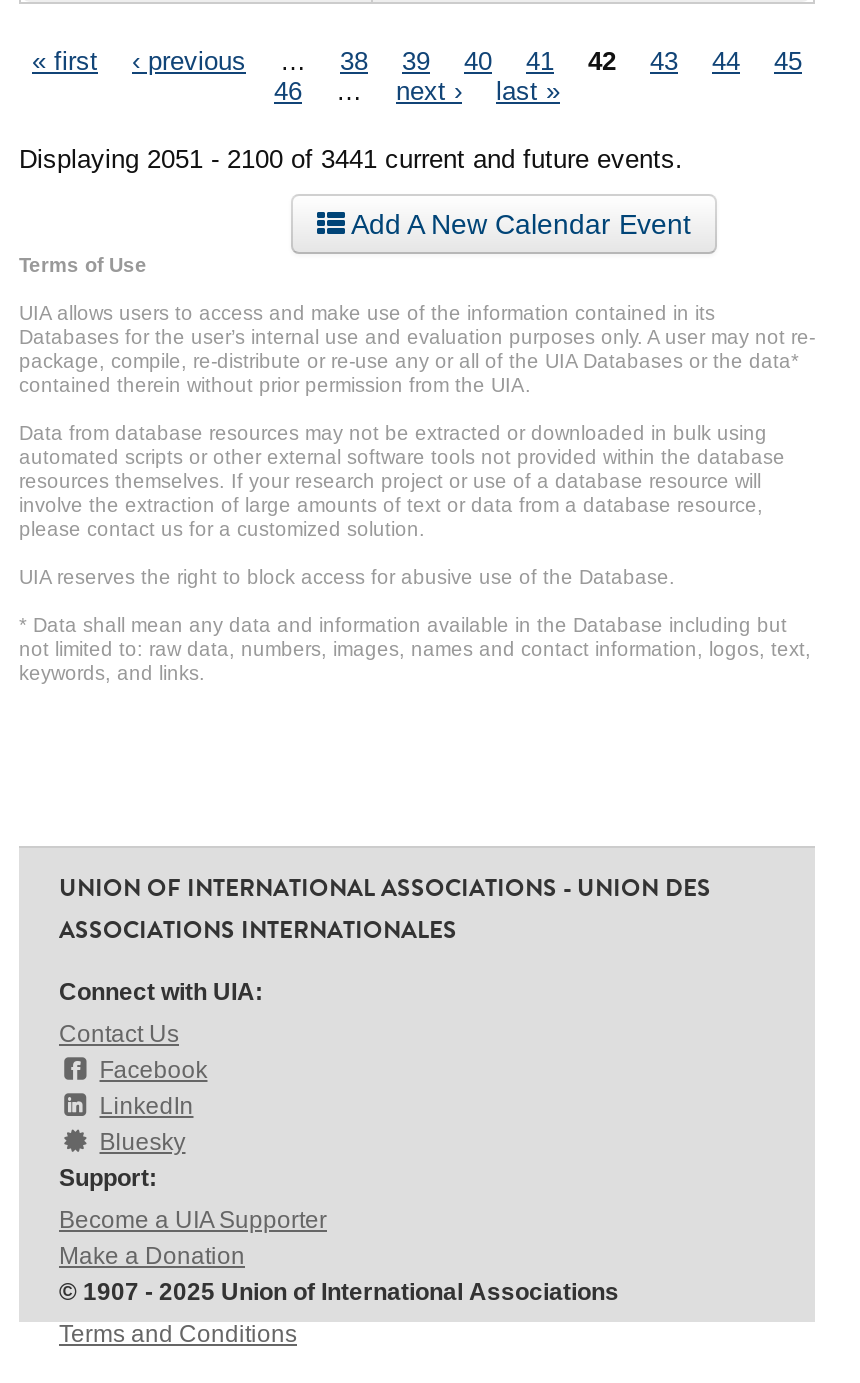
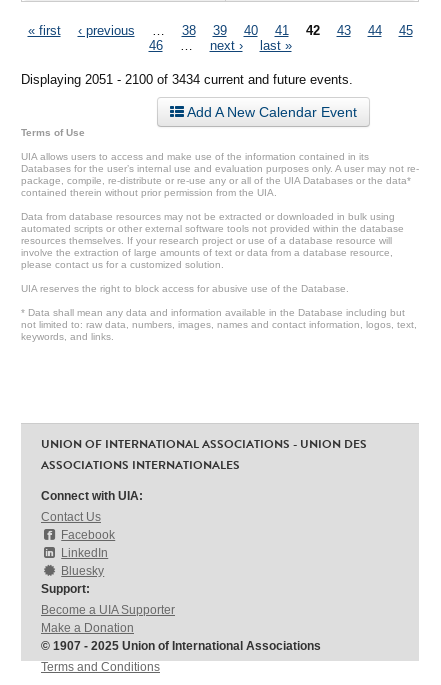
- Displaying 2051 - 2100 of 3441 current and future events.
+ Displaying 2051 - 2100 of 3434 current and future events.
